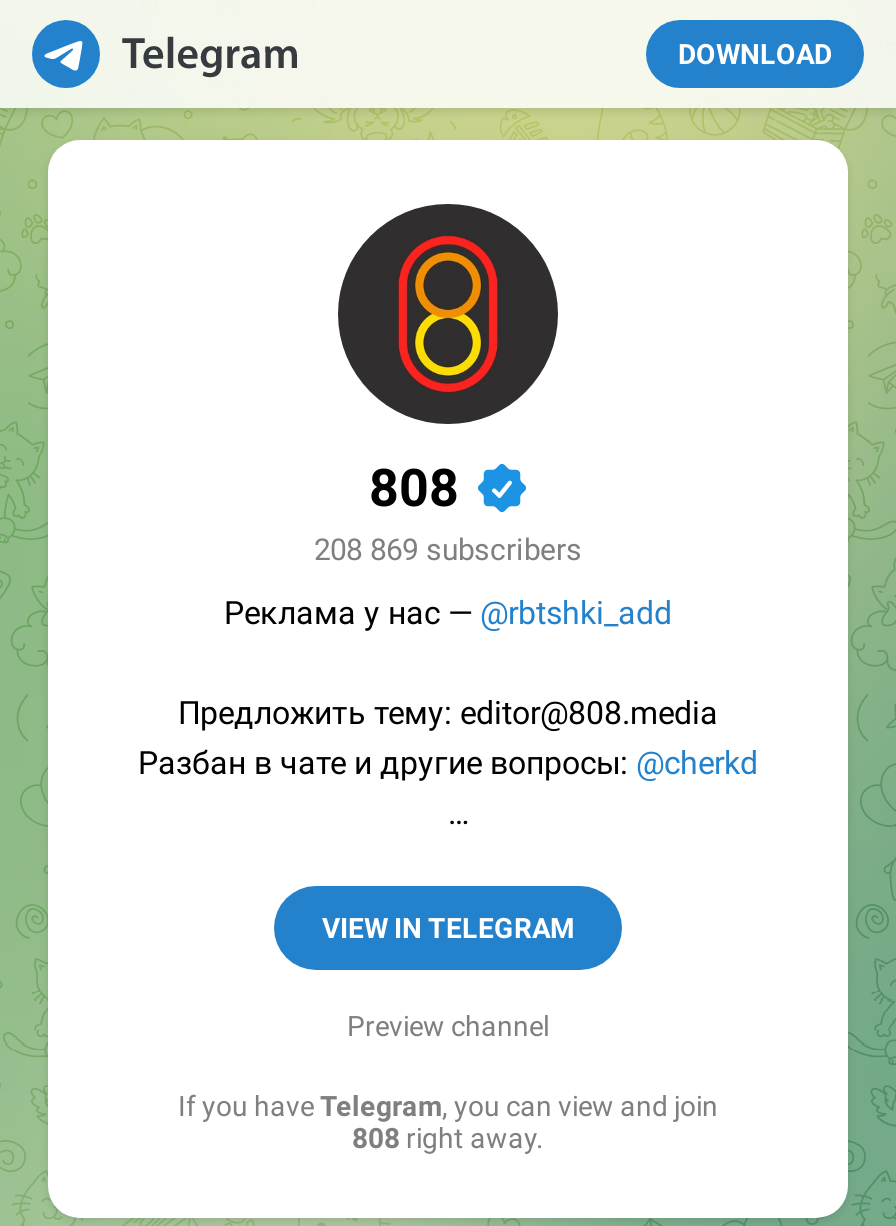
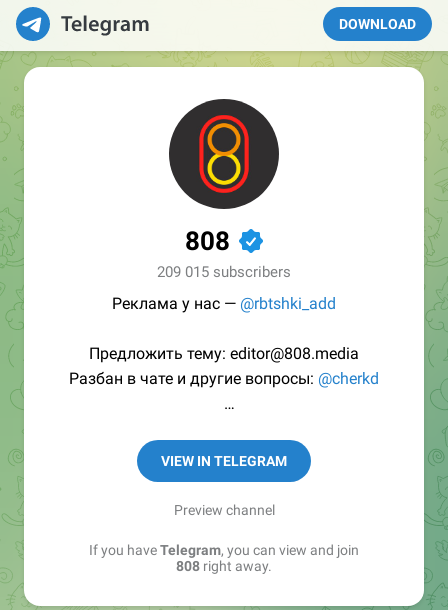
- 208 869 subscribers
+ 209 015 subscribers
